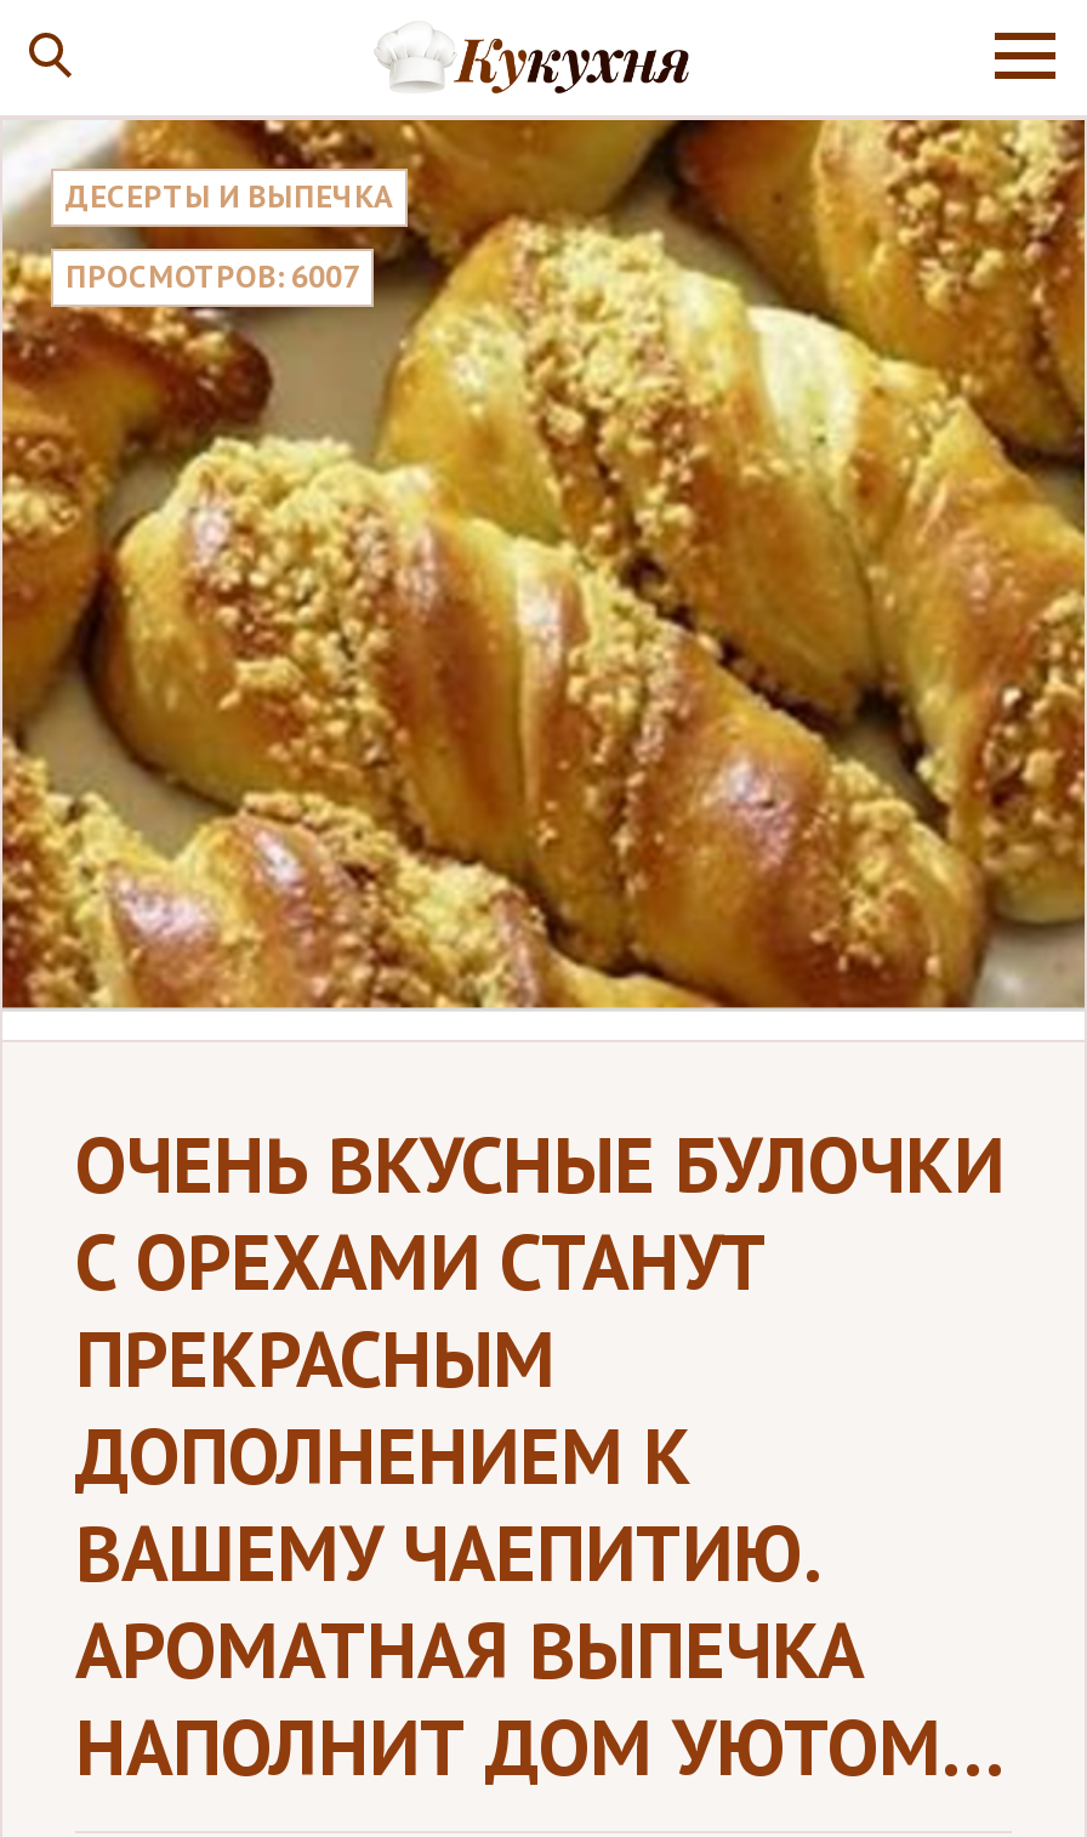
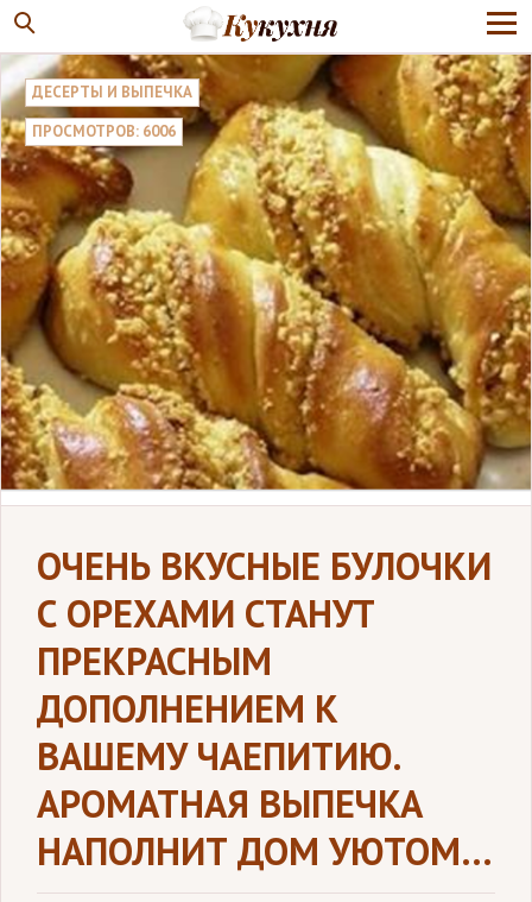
- ПРОСМОТРОВ: 6007
+ ПРОСМОТРОВ: 6006
